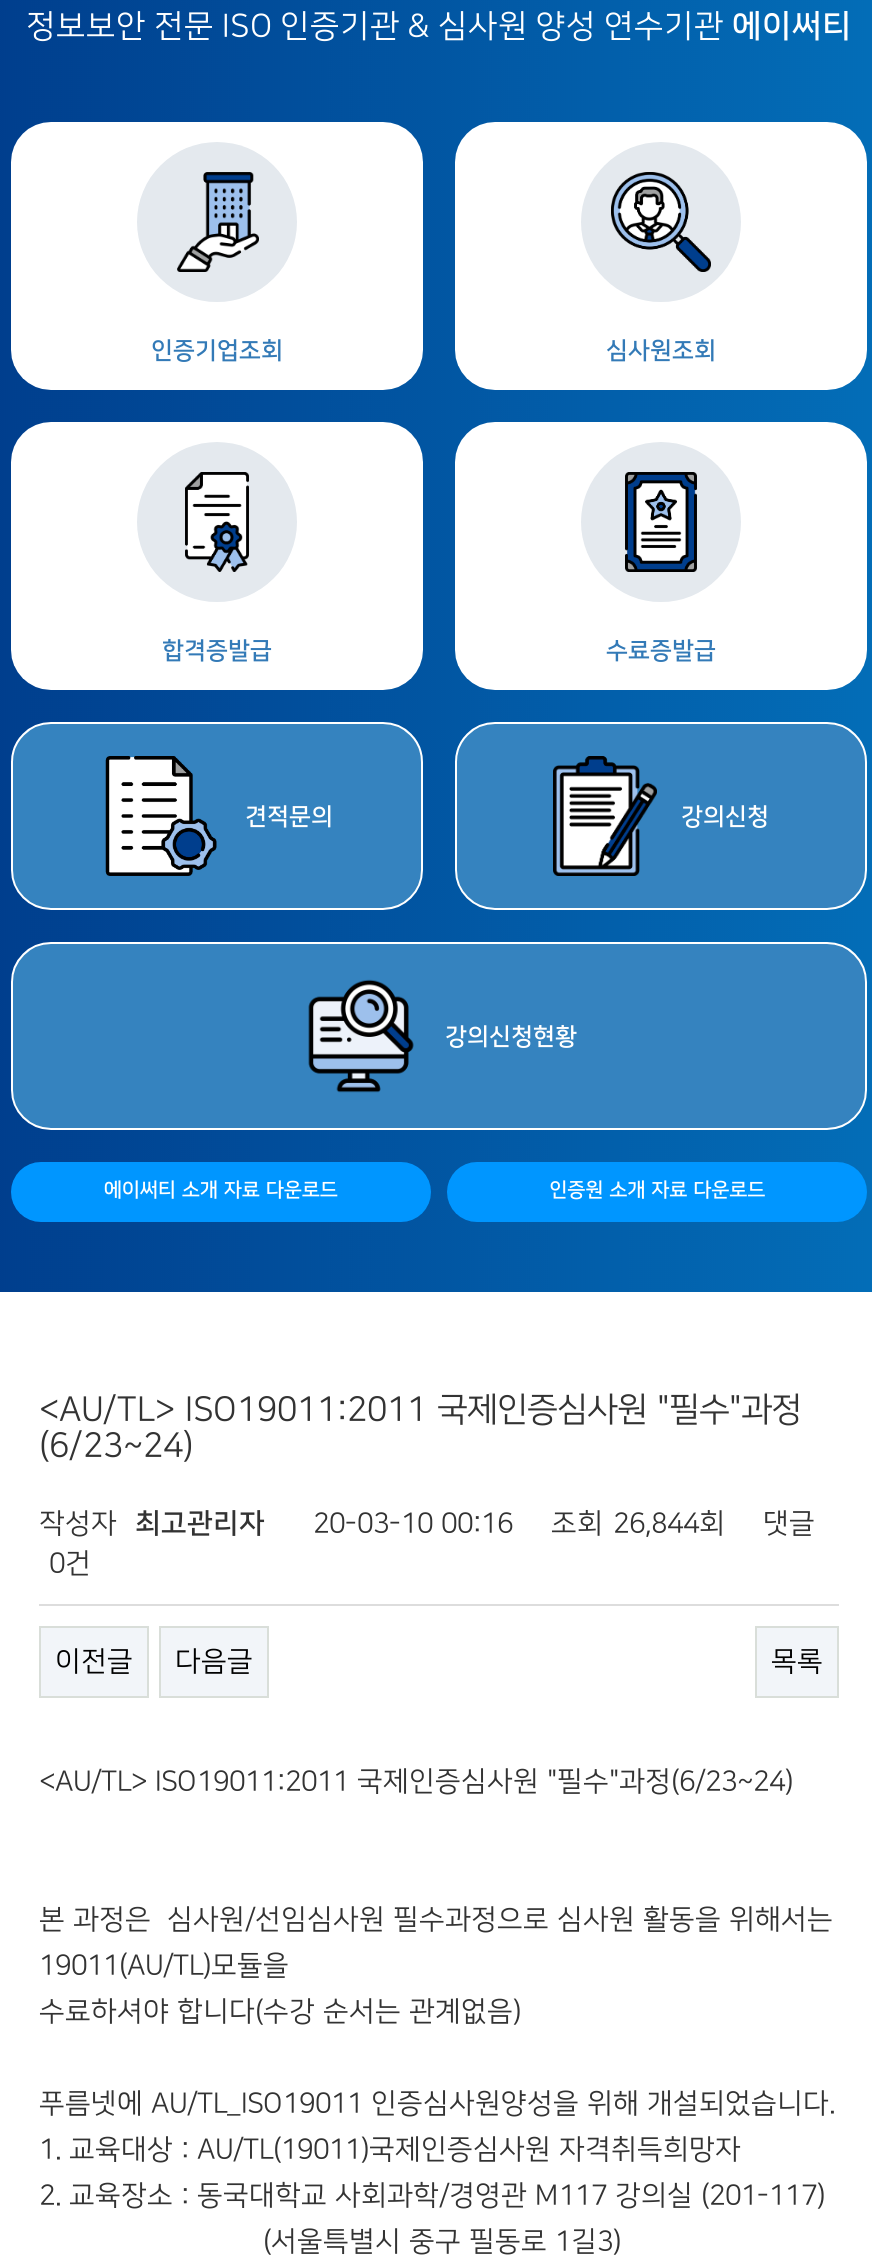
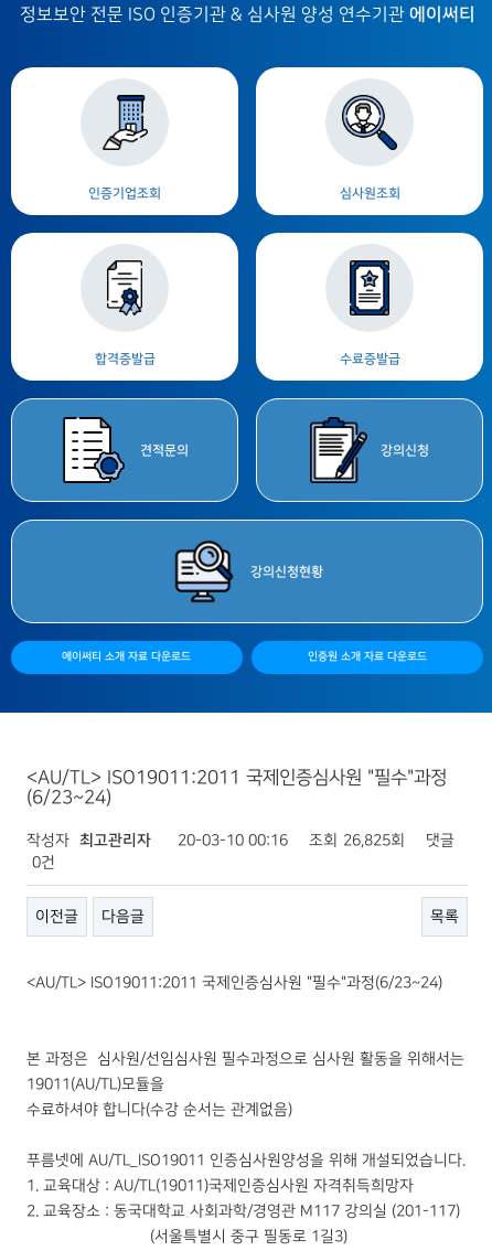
- 작성자 최고관리자 20-03-10 00:16 조회 26,844회 댓글
+ 작성자 최고관리자 20-03-10 00:16 조회 26,825회 댓글
